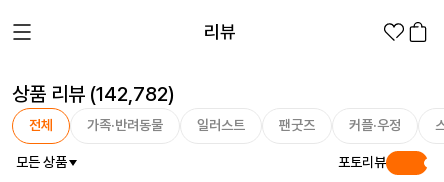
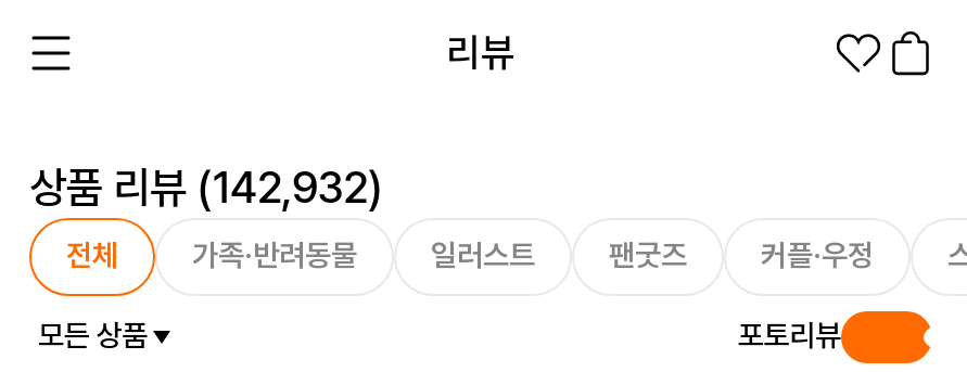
- 상품 리뷰 (142,782)
+ 상품 리뷰 (142,932)
